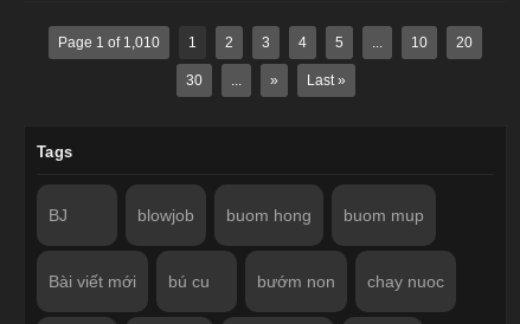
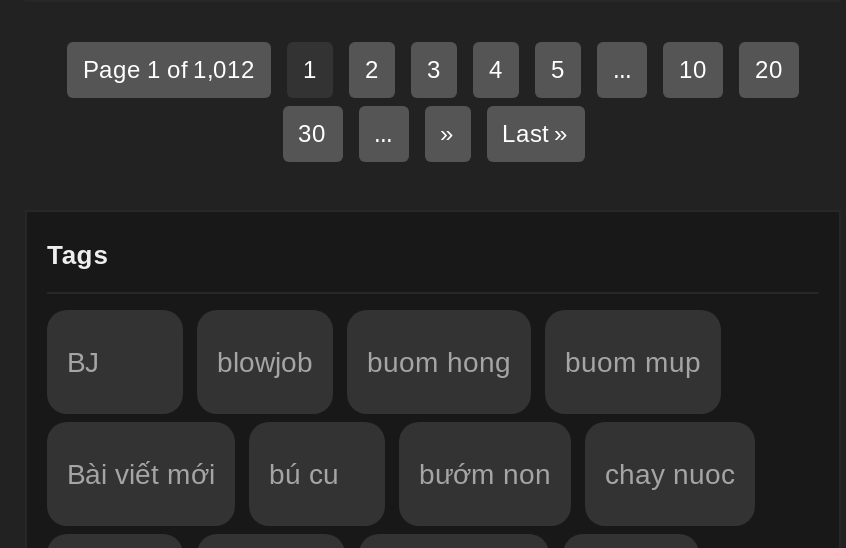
- Page 1 of 1,010
+ Page 1 of 1,012
